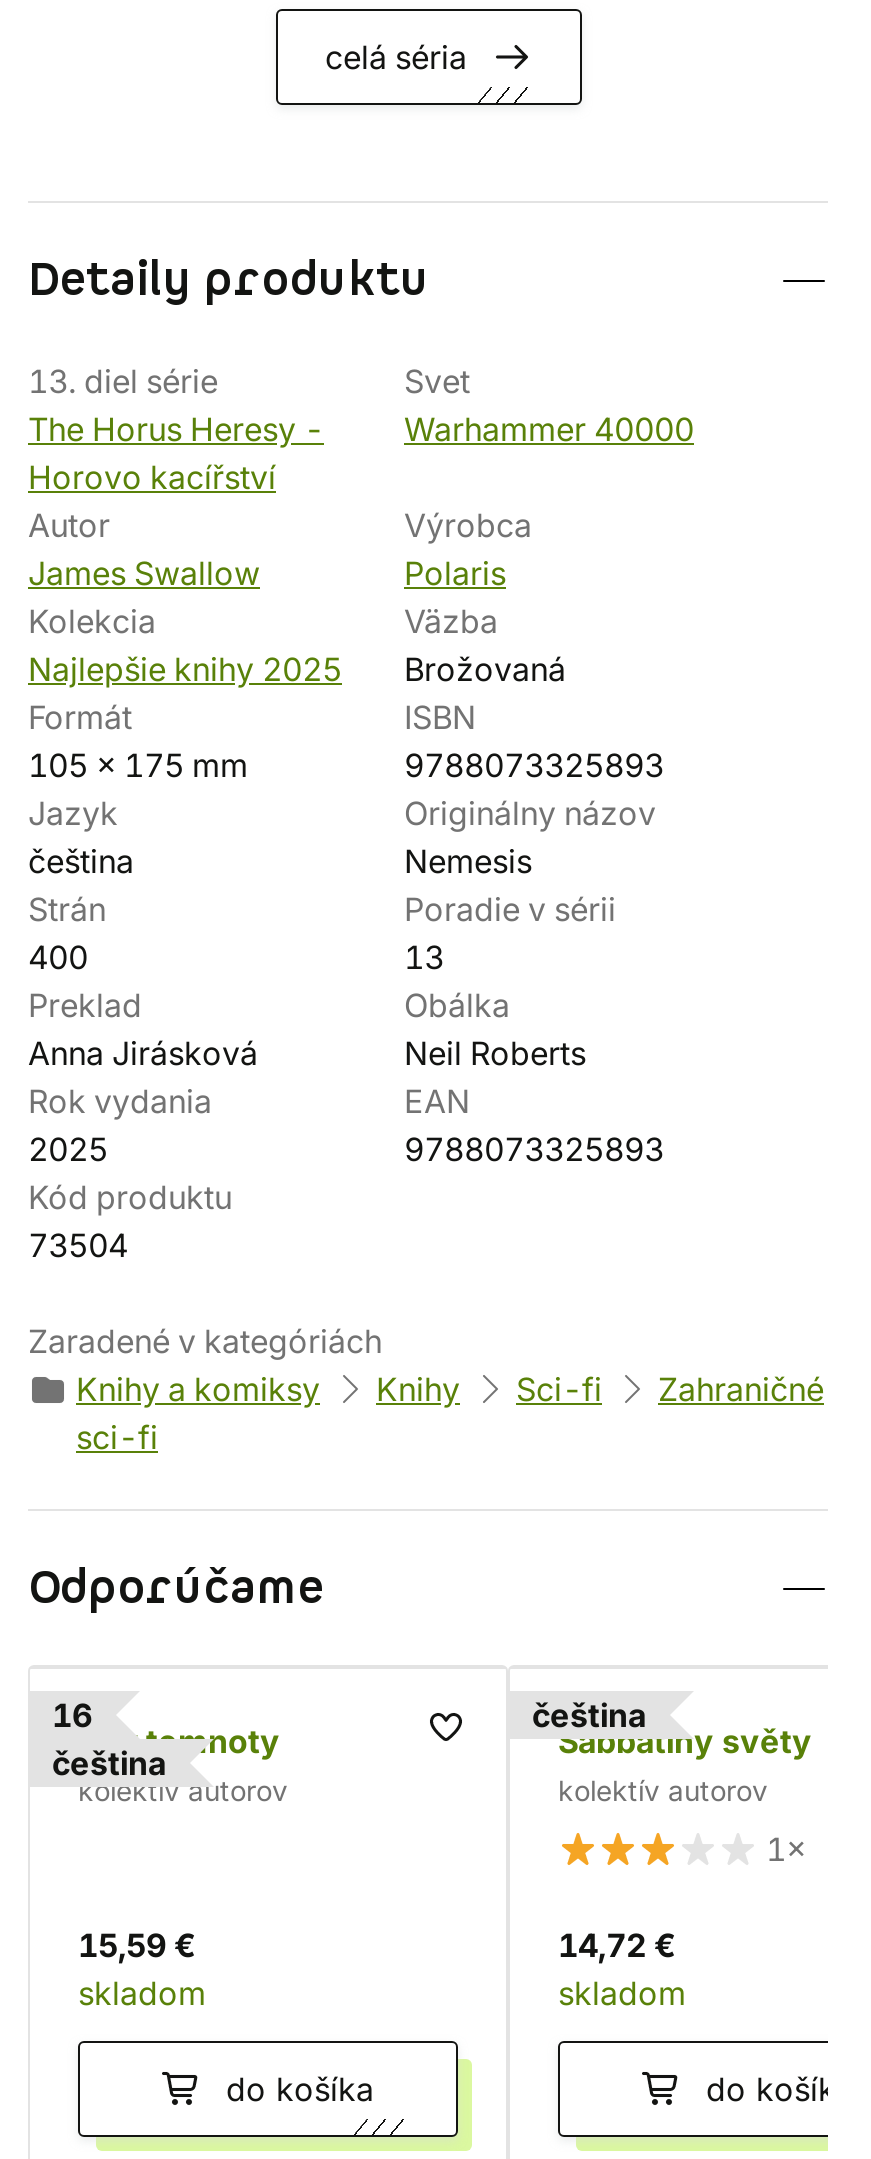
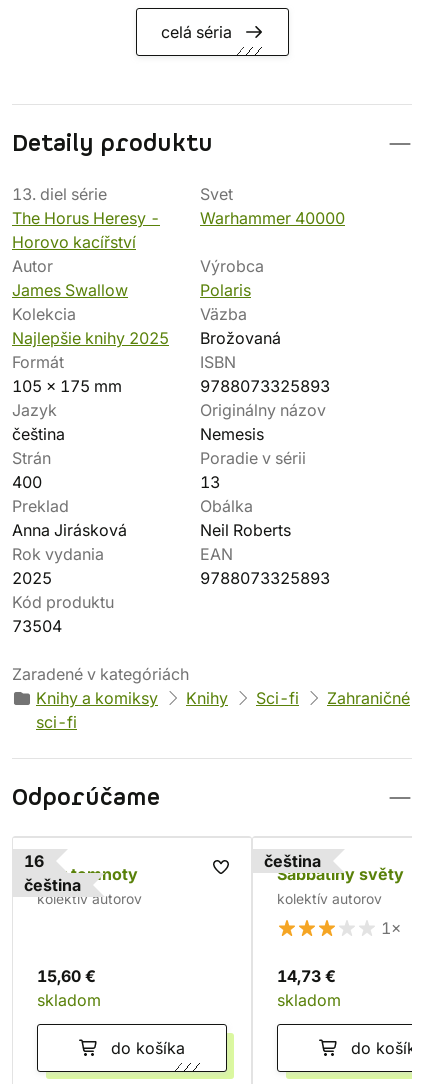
- 15,59 €
+ 15,60 €

- 14,72 €
+ 14,73 €
